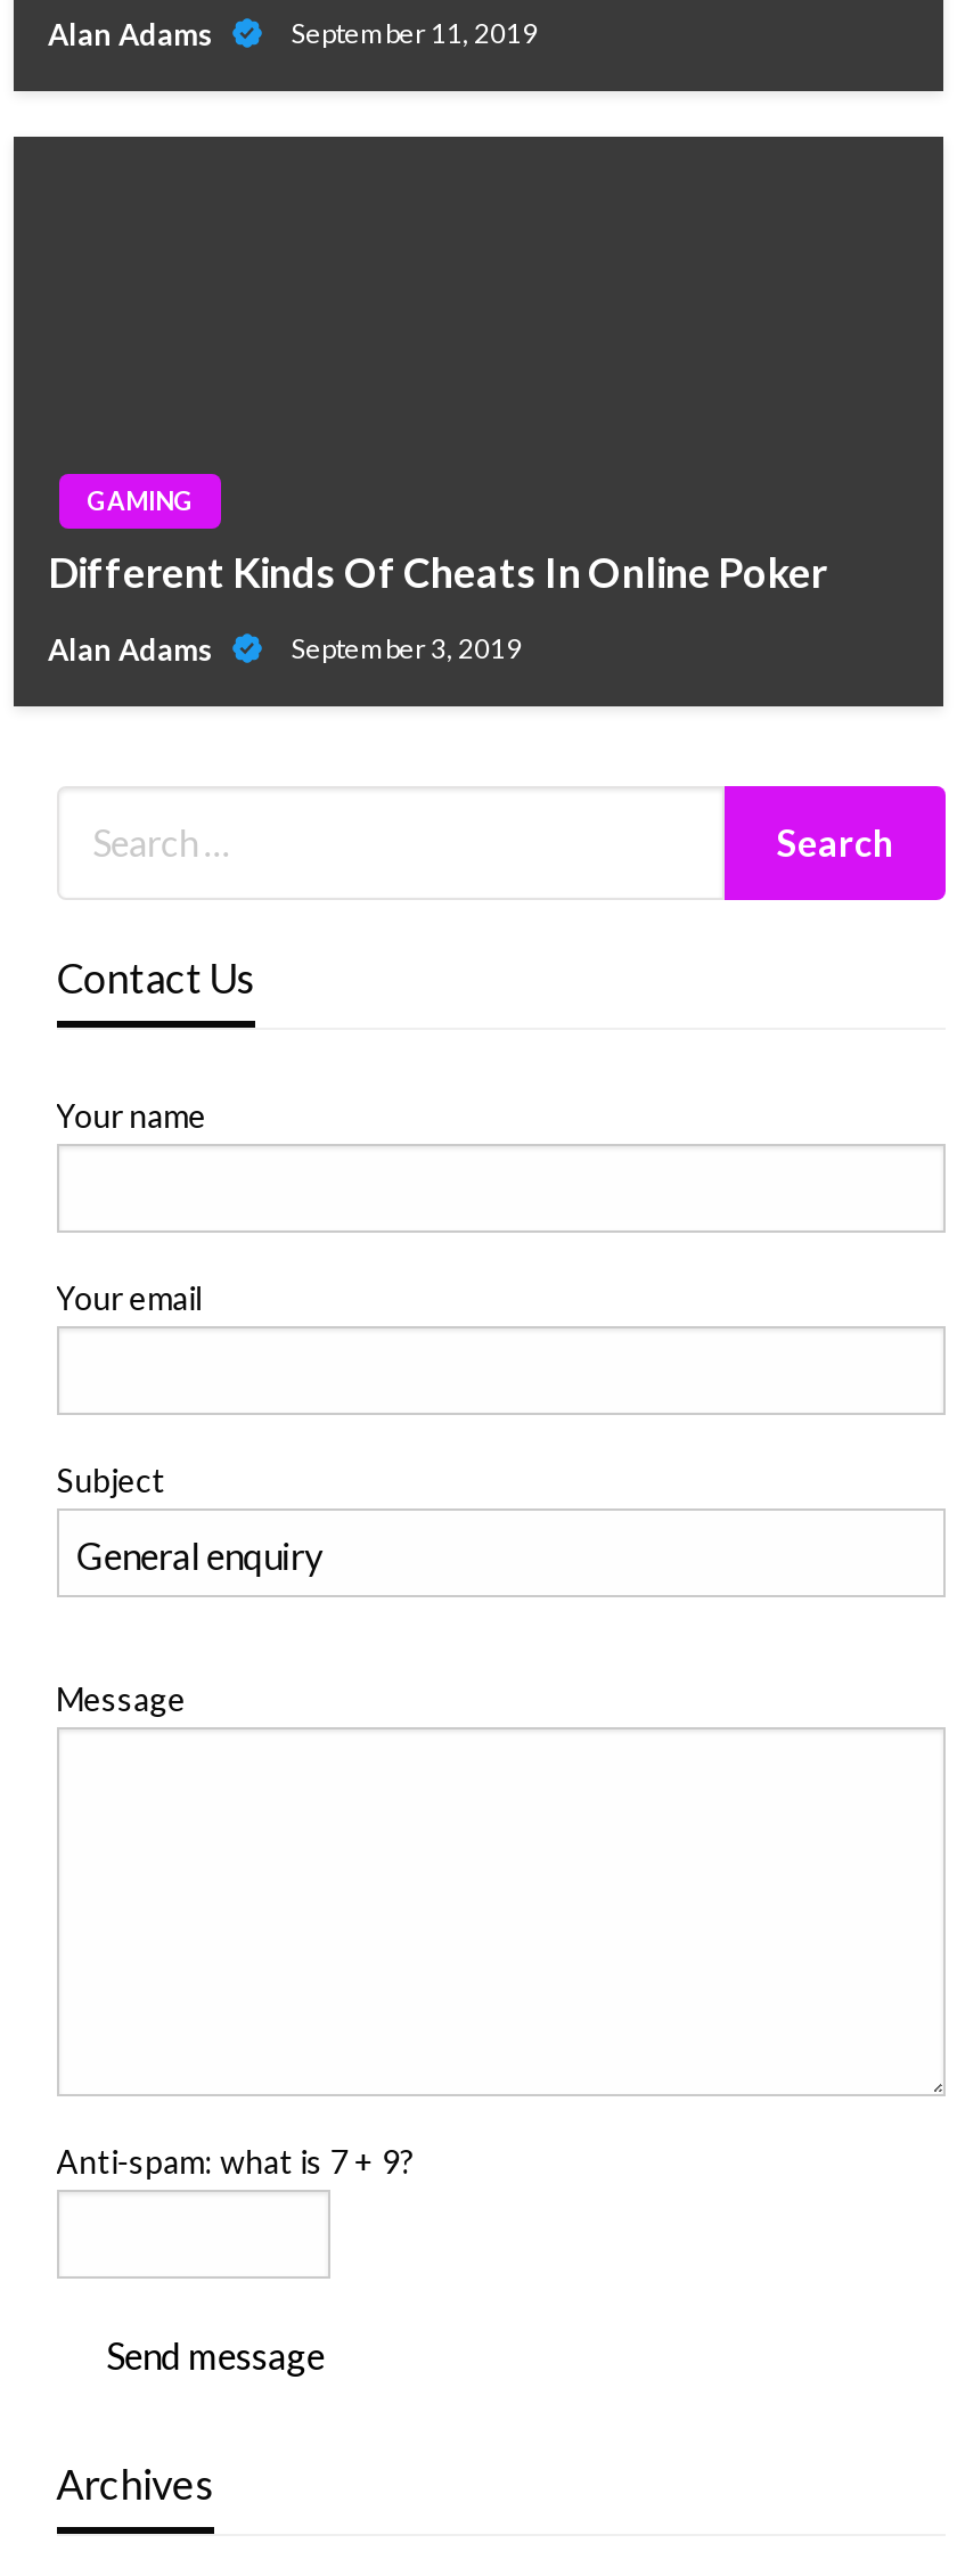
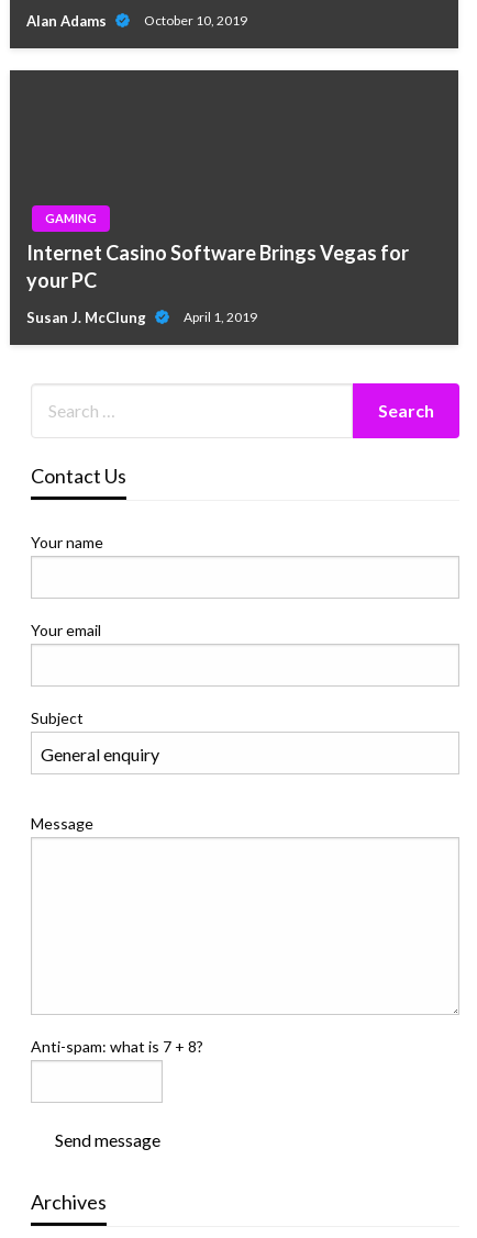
- September 11, 2019
+ October 10, 2019

moved up: GAMING

- Different Kinds Of Cheats In Online Poker
+ Internet Casino Software Brings Vegas for
+ your PC

- Alan Adams
- September 3, 2019
+ Susan J. McClung
+ April 1, 2019

- Anti-spam: what is 7 + 9?
+ Anti-spam: what is 7 + 8?
